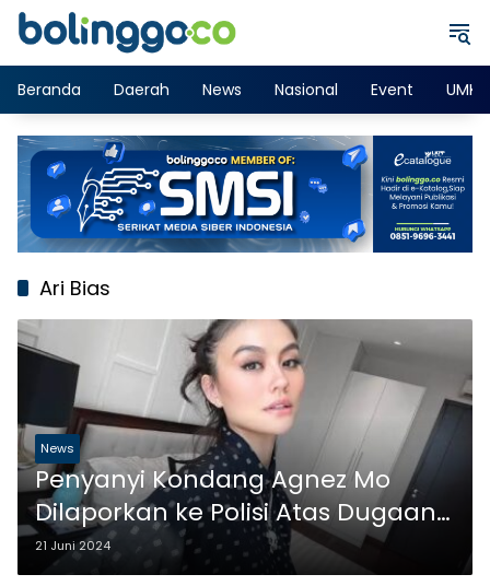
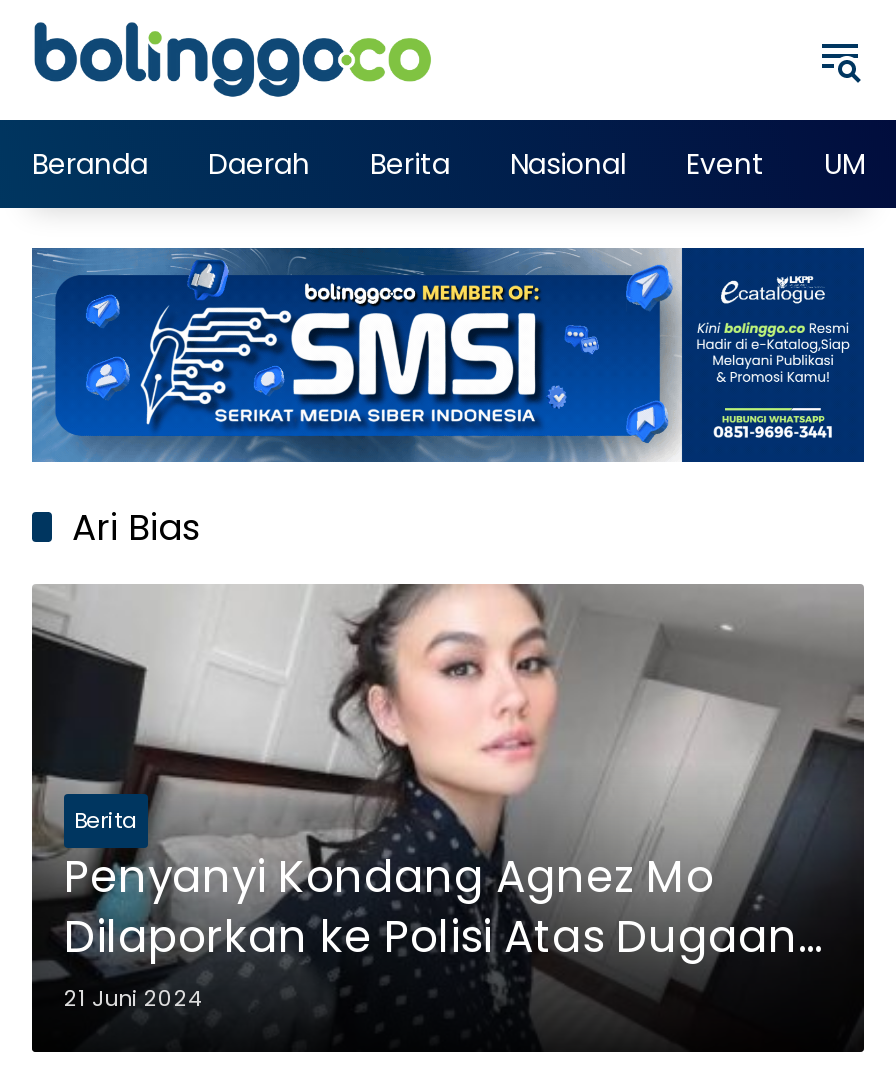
- News
+ Berita

- News
+ Berita
